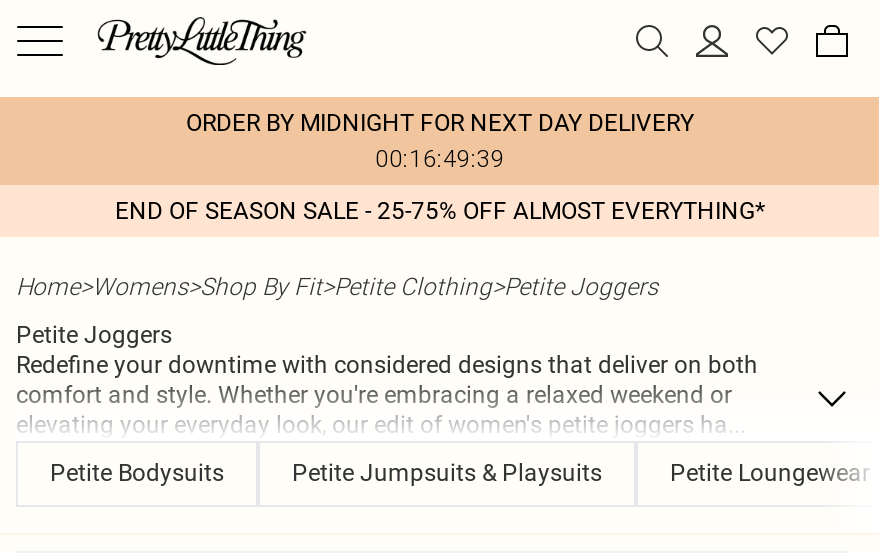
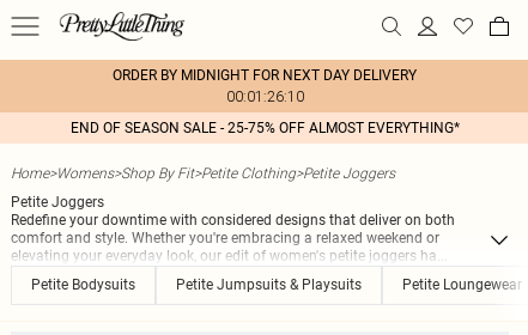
- 00:16:49:39
+ 00:01:26:10
